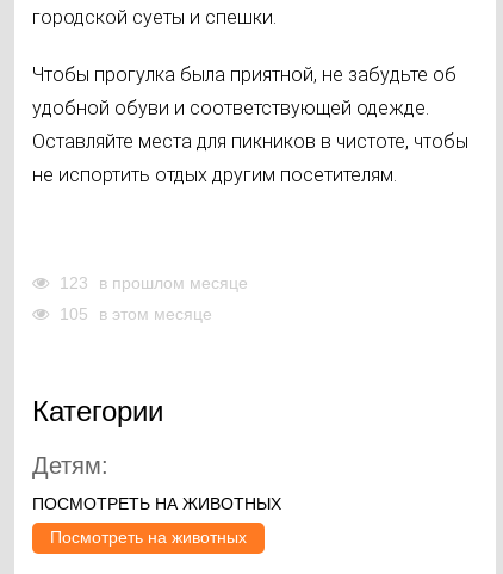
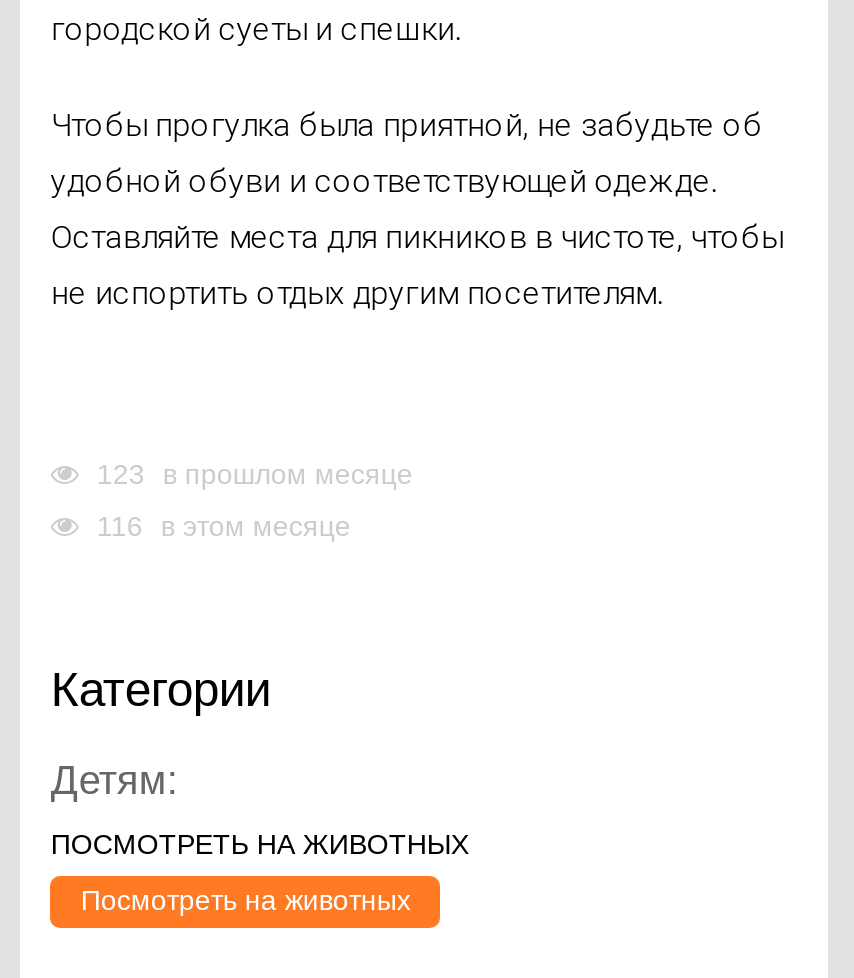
- 105 в этом месяце
+ 116 в этом месяце
